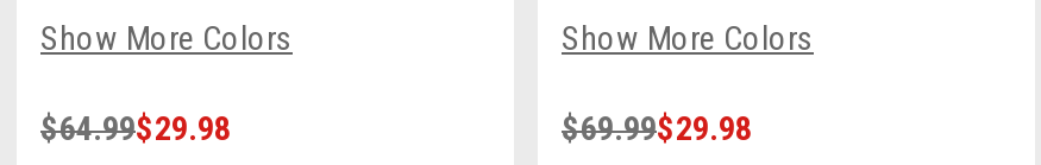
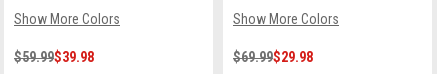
- $64.99$29.98
+ $59.99$39.98
